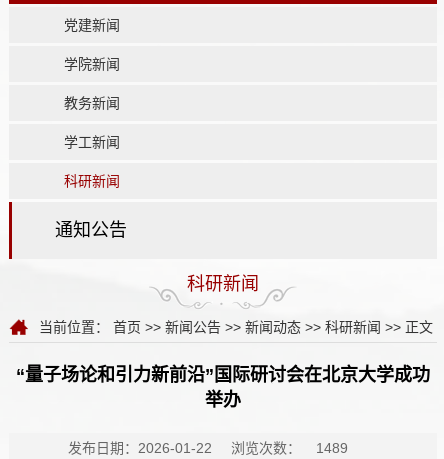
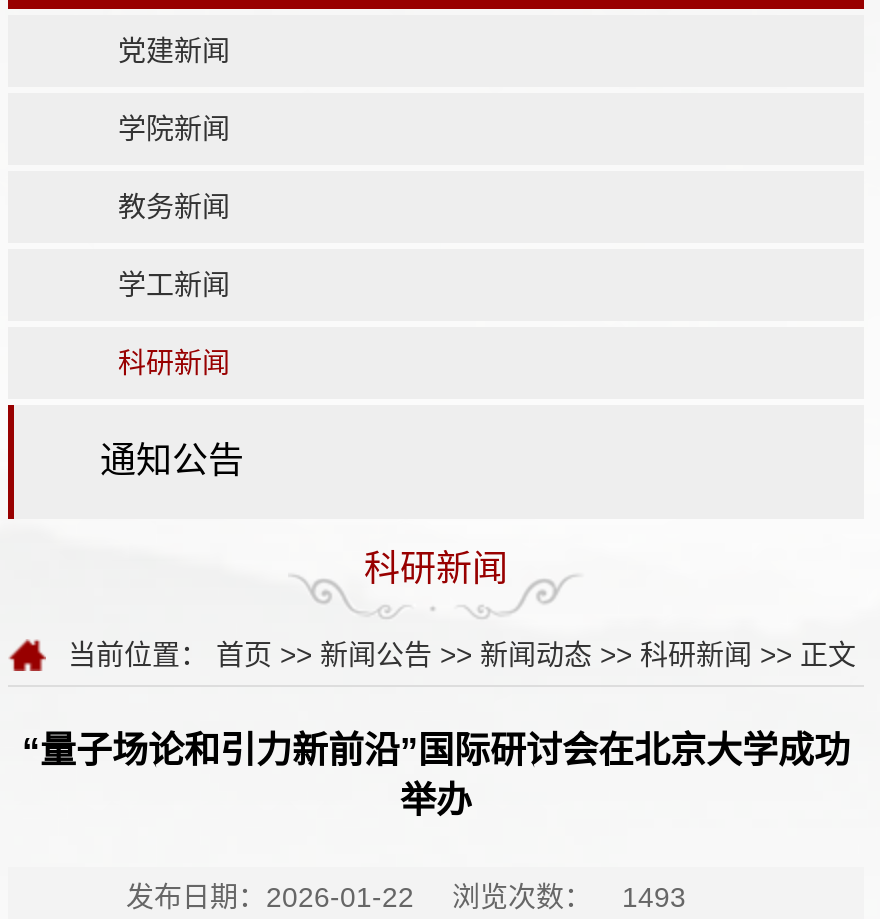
- 发布日期：2026-01-22 浏览次数： 1489
+ 发布日期：2026-01-22 浏览次数： 1493
